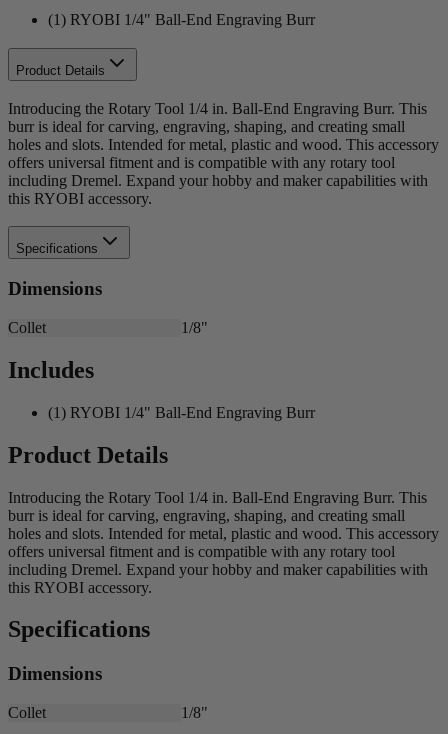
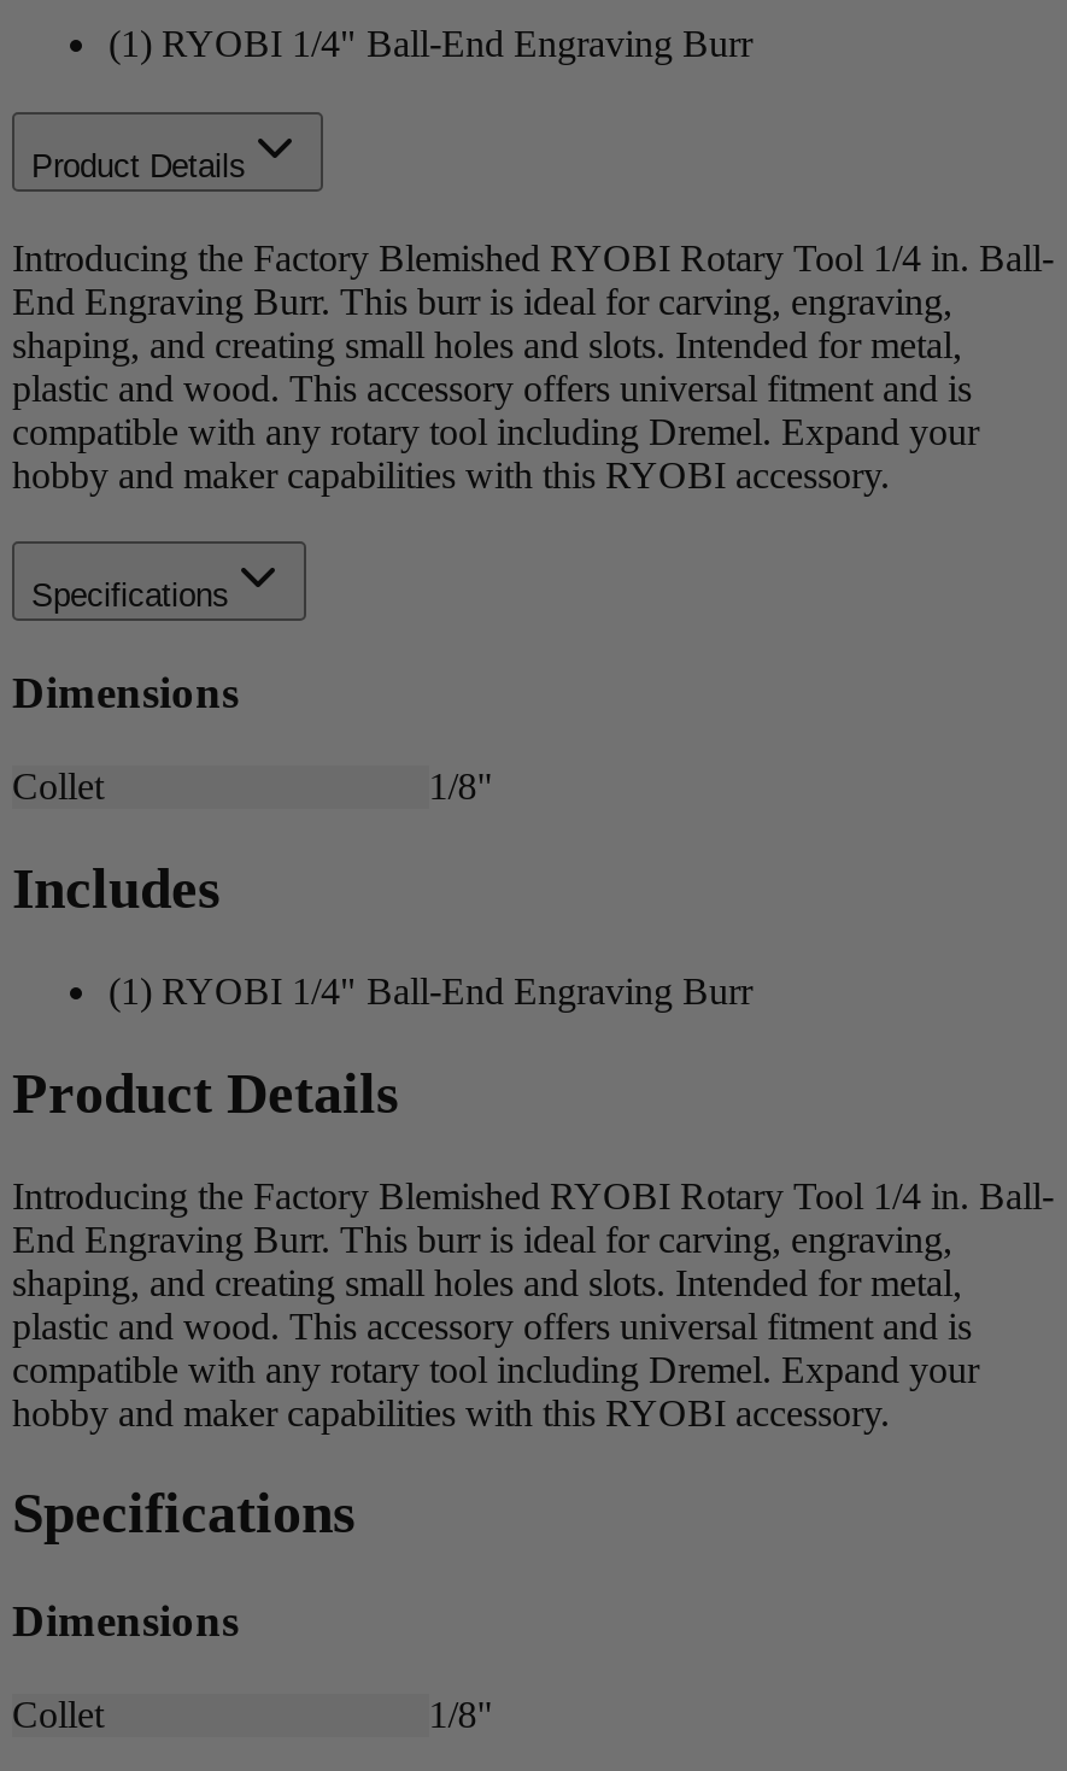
- Introducing the Rotary Tool 1/4 in. Ball-End Engraving Burr. This
- burr is ideal for carving, engraving, shaping, and creating small
- holes and slots. Intended for metal, plastic and wood. This accessory
- offers universal fitment and is compatible with any rotary tool
- including Dremel. Expand your hobby and maker capabilities with
- this RYOBI accessory.
+ Introducing the Factory Blemished RYOBI Rotary Tool 1/4 in. Ball-
+ End Engraving Burr. This burr is ideal for carving, engraving,
+ shaping, and creating small holes and slots. Intended for metal,
+ plastic and wood. This accessory offers universal fitment and is
+ compatible with any rotary tool including Dremel. Expand your
+ hobby and maker capabilities with this RYOBI accessory.

- Introducing the Rotary Tool 1/4 in. Ball-End Engraving Burr. This
- burr is ideal for carving, engraving, shaping, and creating small
- holes and slots. Intended for metal, plastic and wood. This accessory
- offers universal fitment and is compatible with any rotary tool
- including Dremel. Expand your hobby and maker capabilities with
- this RYOBI accessory.
+ Introducing the Factory Blemished RYOBI Rotary Tool 1/4 in. Ball-
+ End Engraving Burr. This burr is ideal for carving, engraving,
+ shaping, and creating small holes and slots. Intended for metal,
+ plastic and wood. This accessory offers universal fitment and is
+ compatible with any rotary tool including Dremel. Expand your
+ hobby and maker capabilities with this RYOBI accessory.
